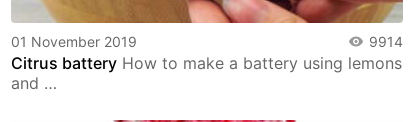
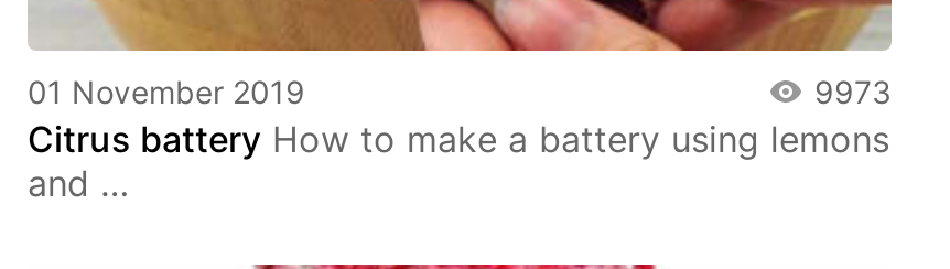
- 9914
+ 9973
